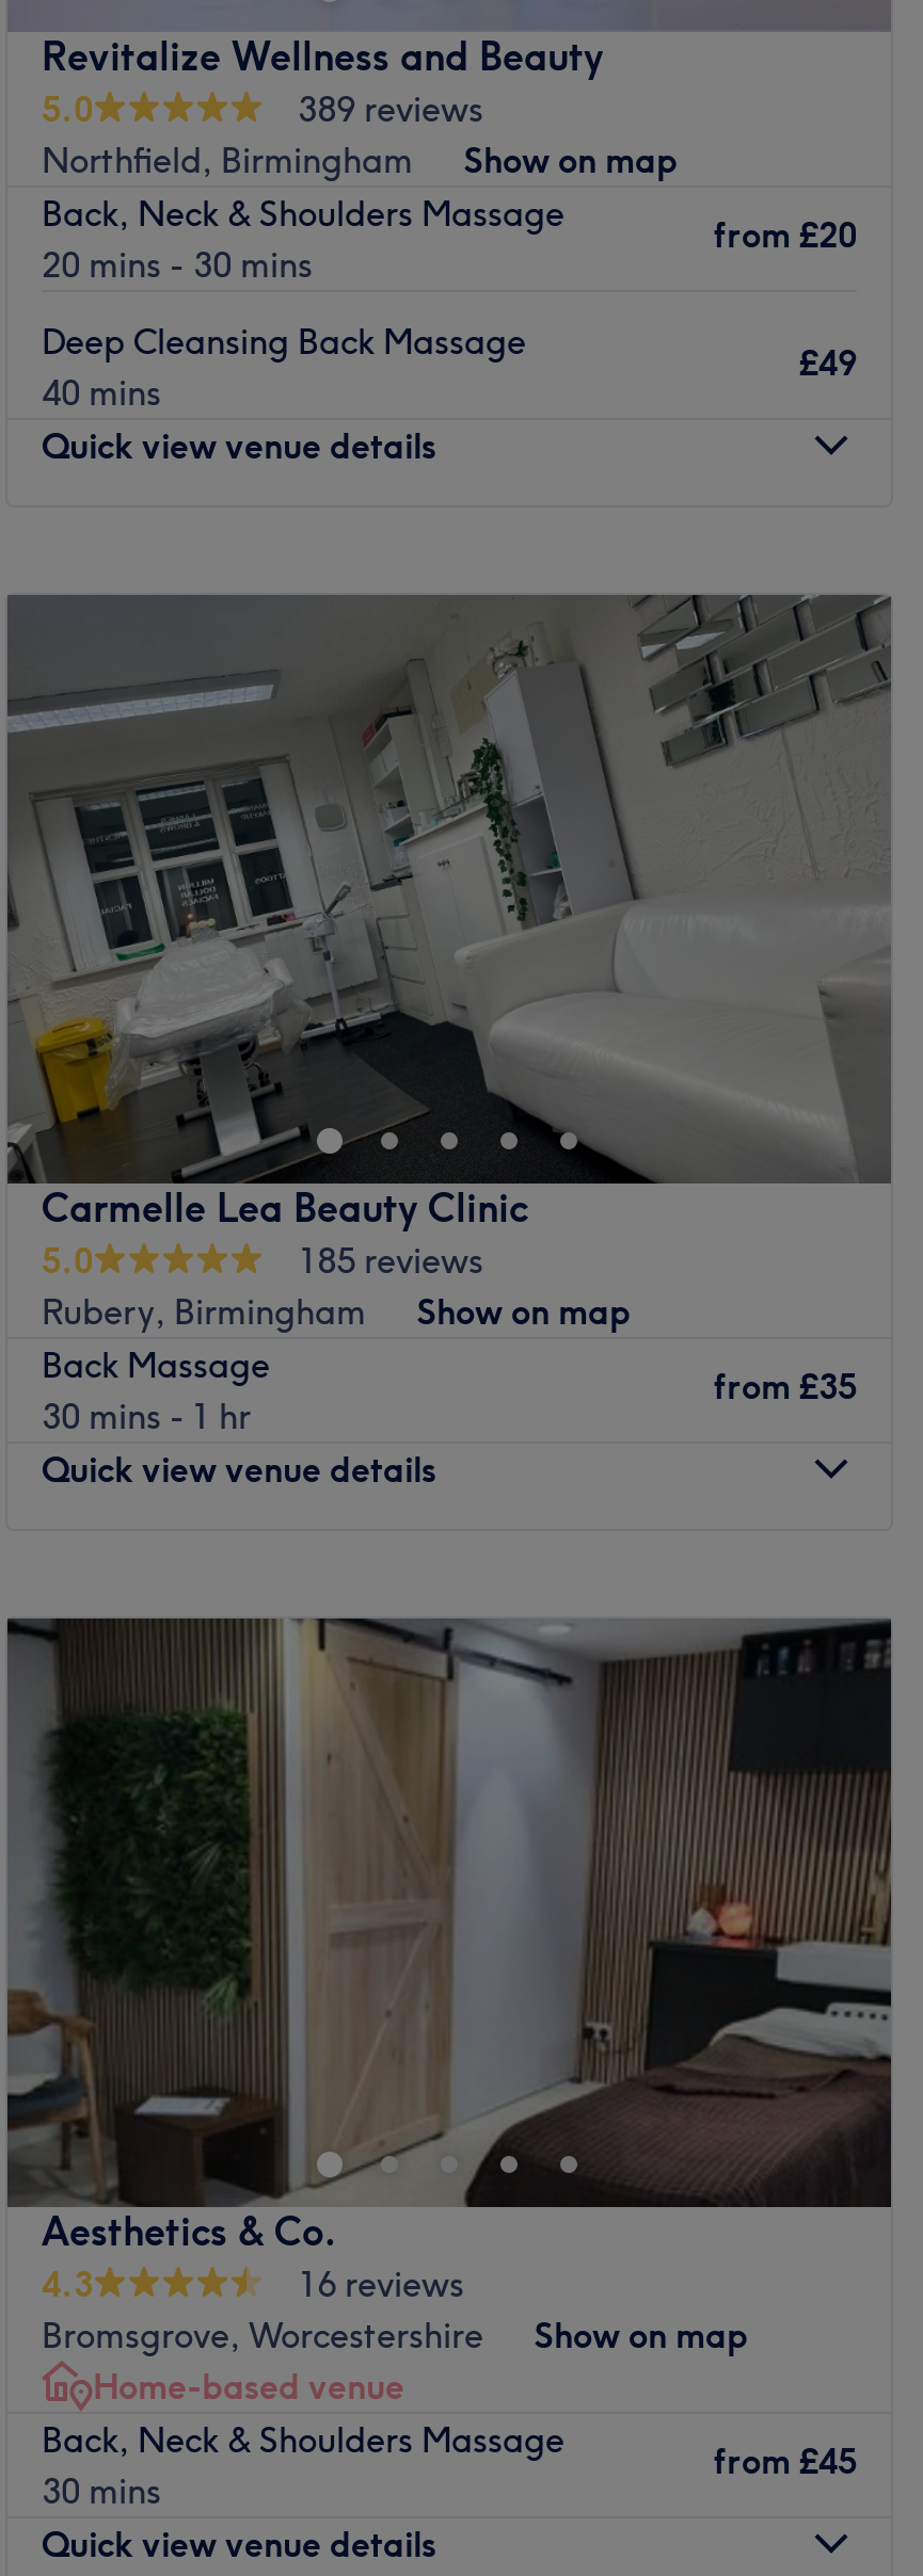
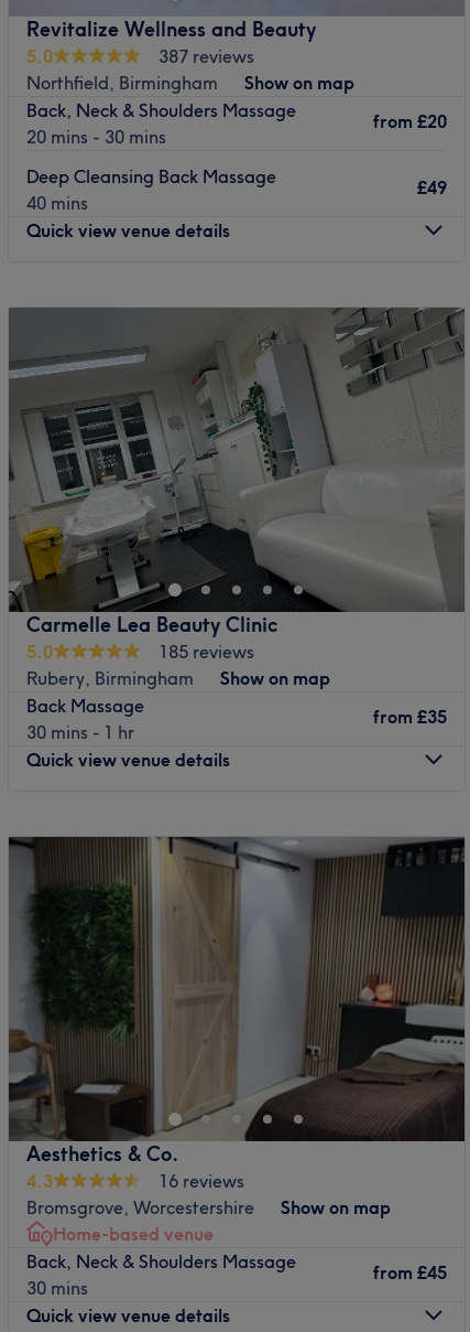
- 389 reviews
+ 387 reviews
